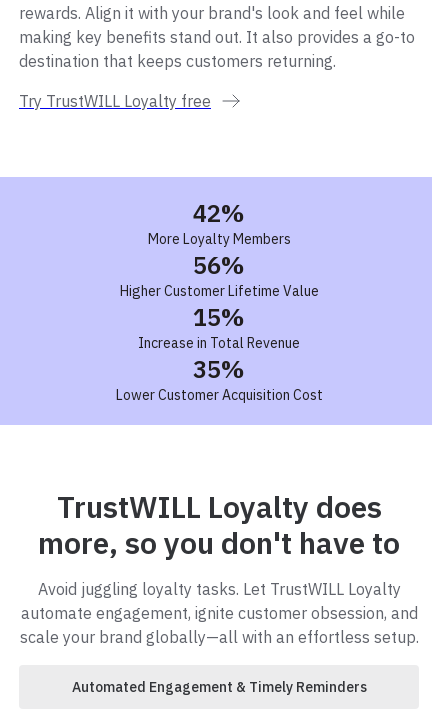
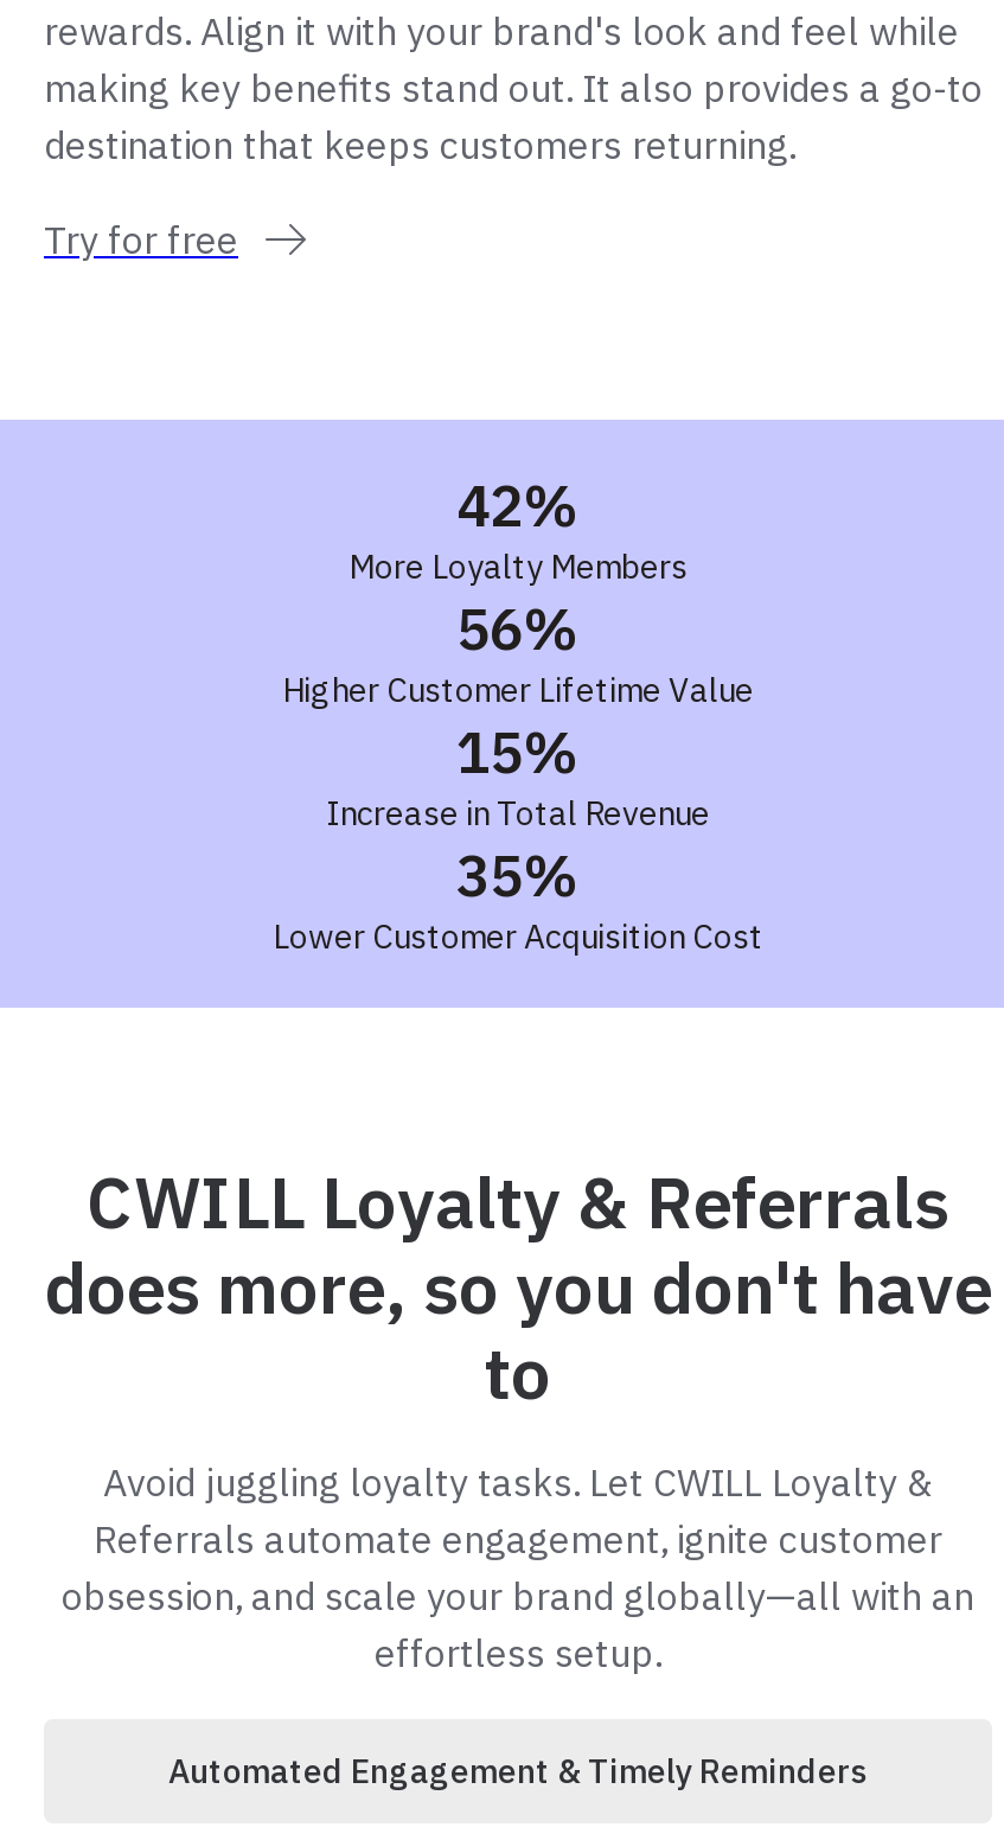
- Try TrustWILL Loyalty free
+ Try for free

- TrustWILL Loyalty does
- more, so you don't have to
- Avoid juggling loyalty tasks. Let TrustWILL Loyalty
- automate engagement, ignite customer obsession, and
- scale your brand globally—all with an effortless setup.
+ CWILL Loyalty & Referrals
+ does more, so you don't have
+ to
+ Avoid juggling loyalty tasks. Let CWILL Loyalty &
+ Referrals automate engagement, ignite customer
+ obsession, and scale your brand globally—all with an
+ effortless setup.
